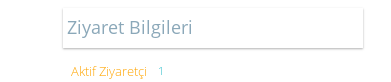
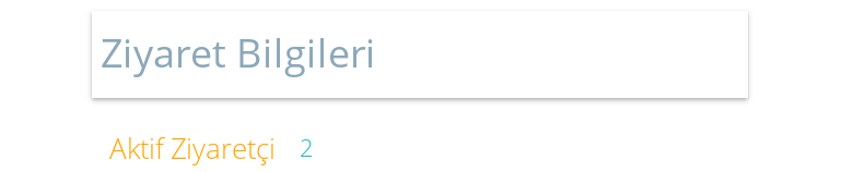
- Aktif Ziyaretçi 1
+ Aktif Ziyaretçi 2
